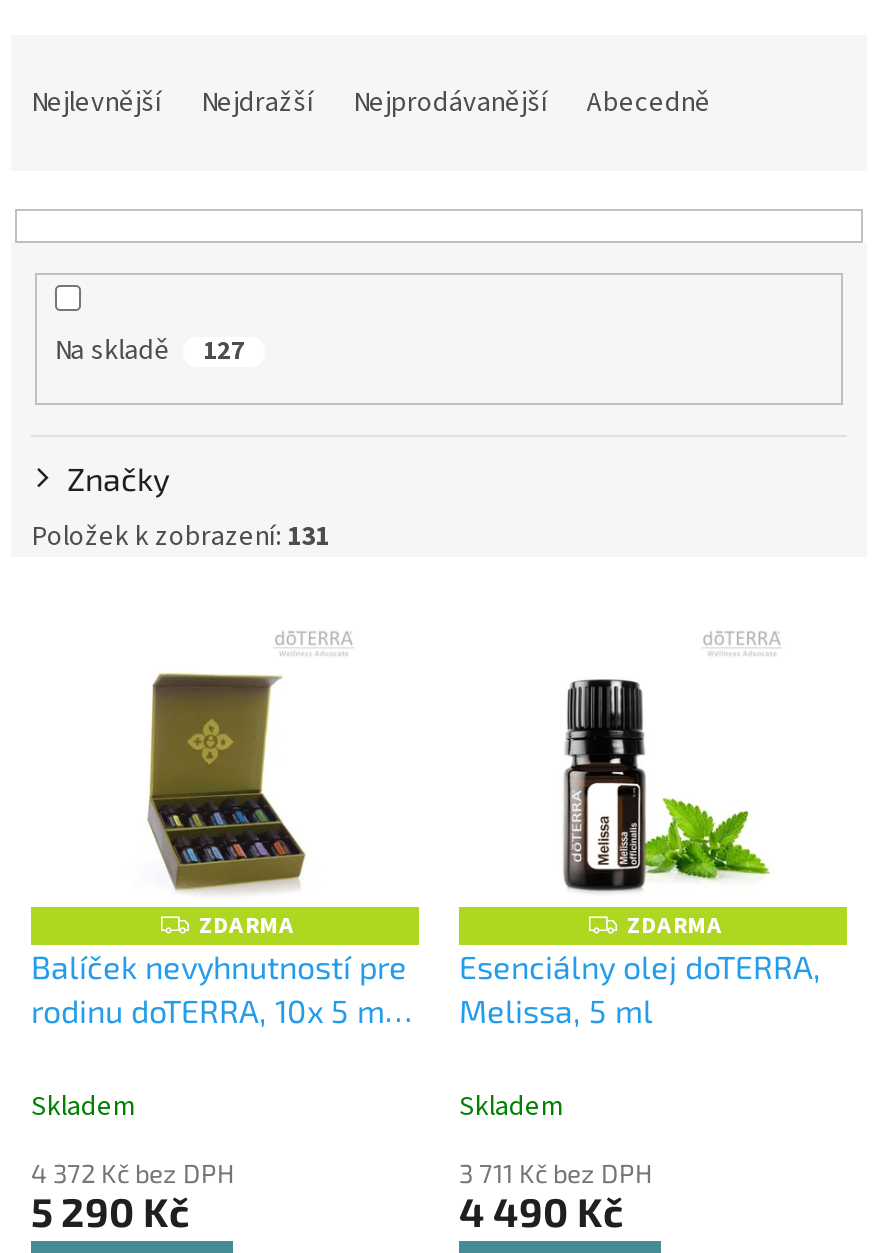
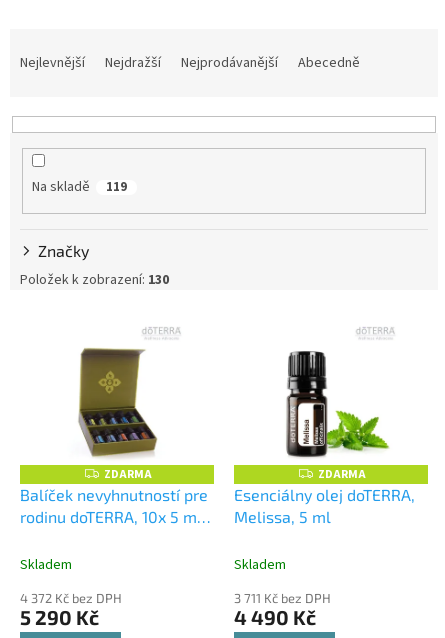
- 127
+ 119

- Položek k zobrazení: 131
+ Položek k zobrazení: 130
